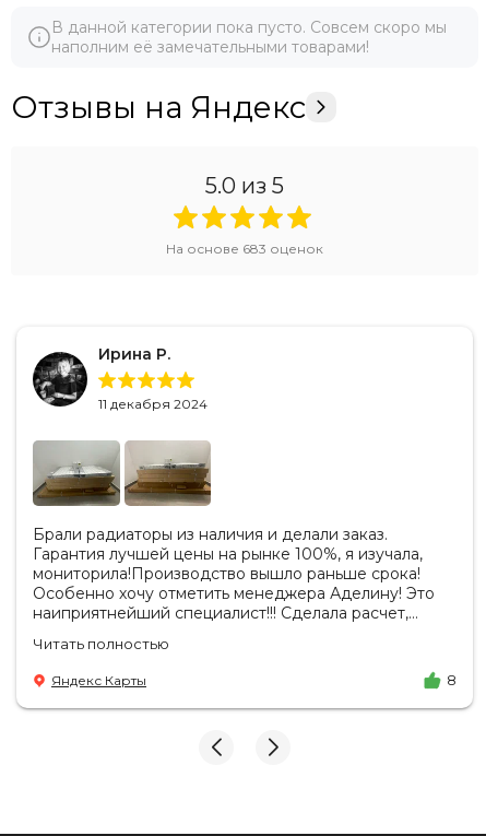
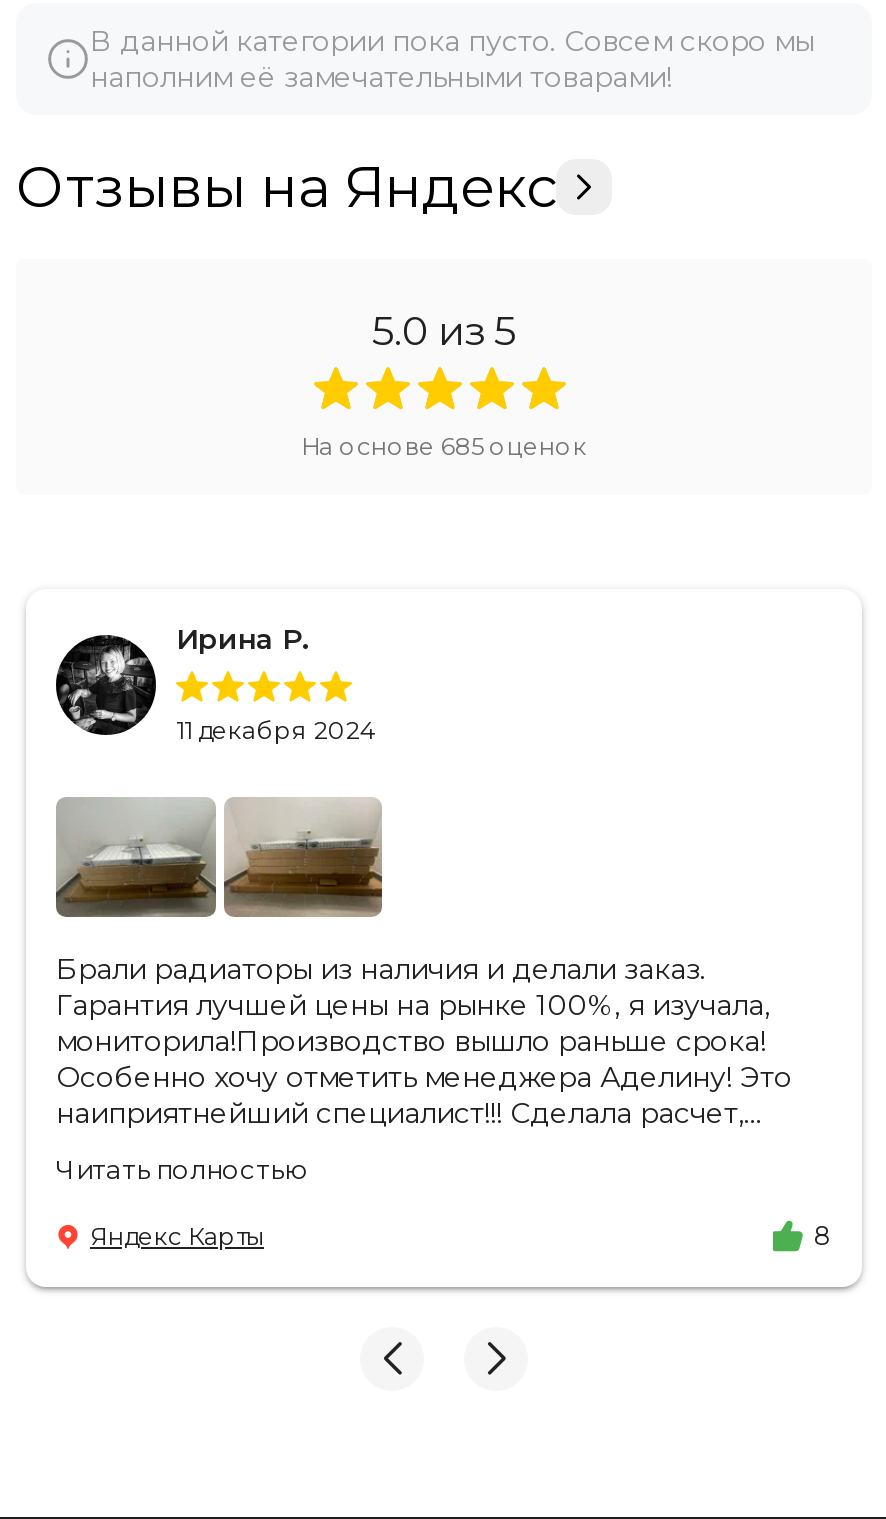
- На основе 683 оценок
+ На основе 685 оценок
